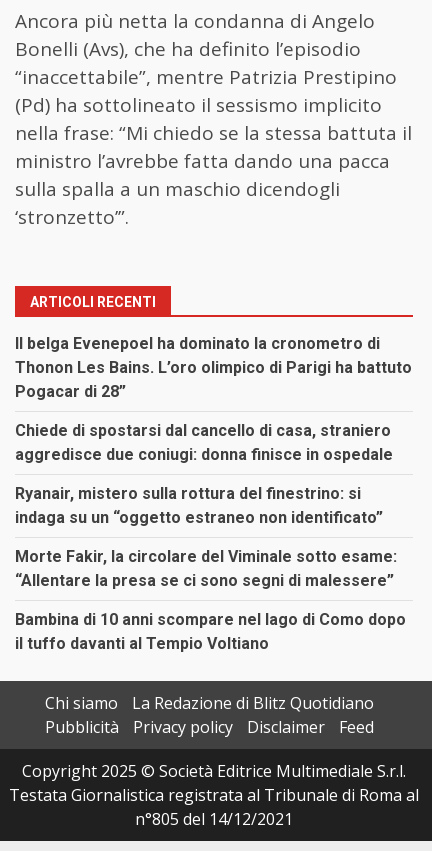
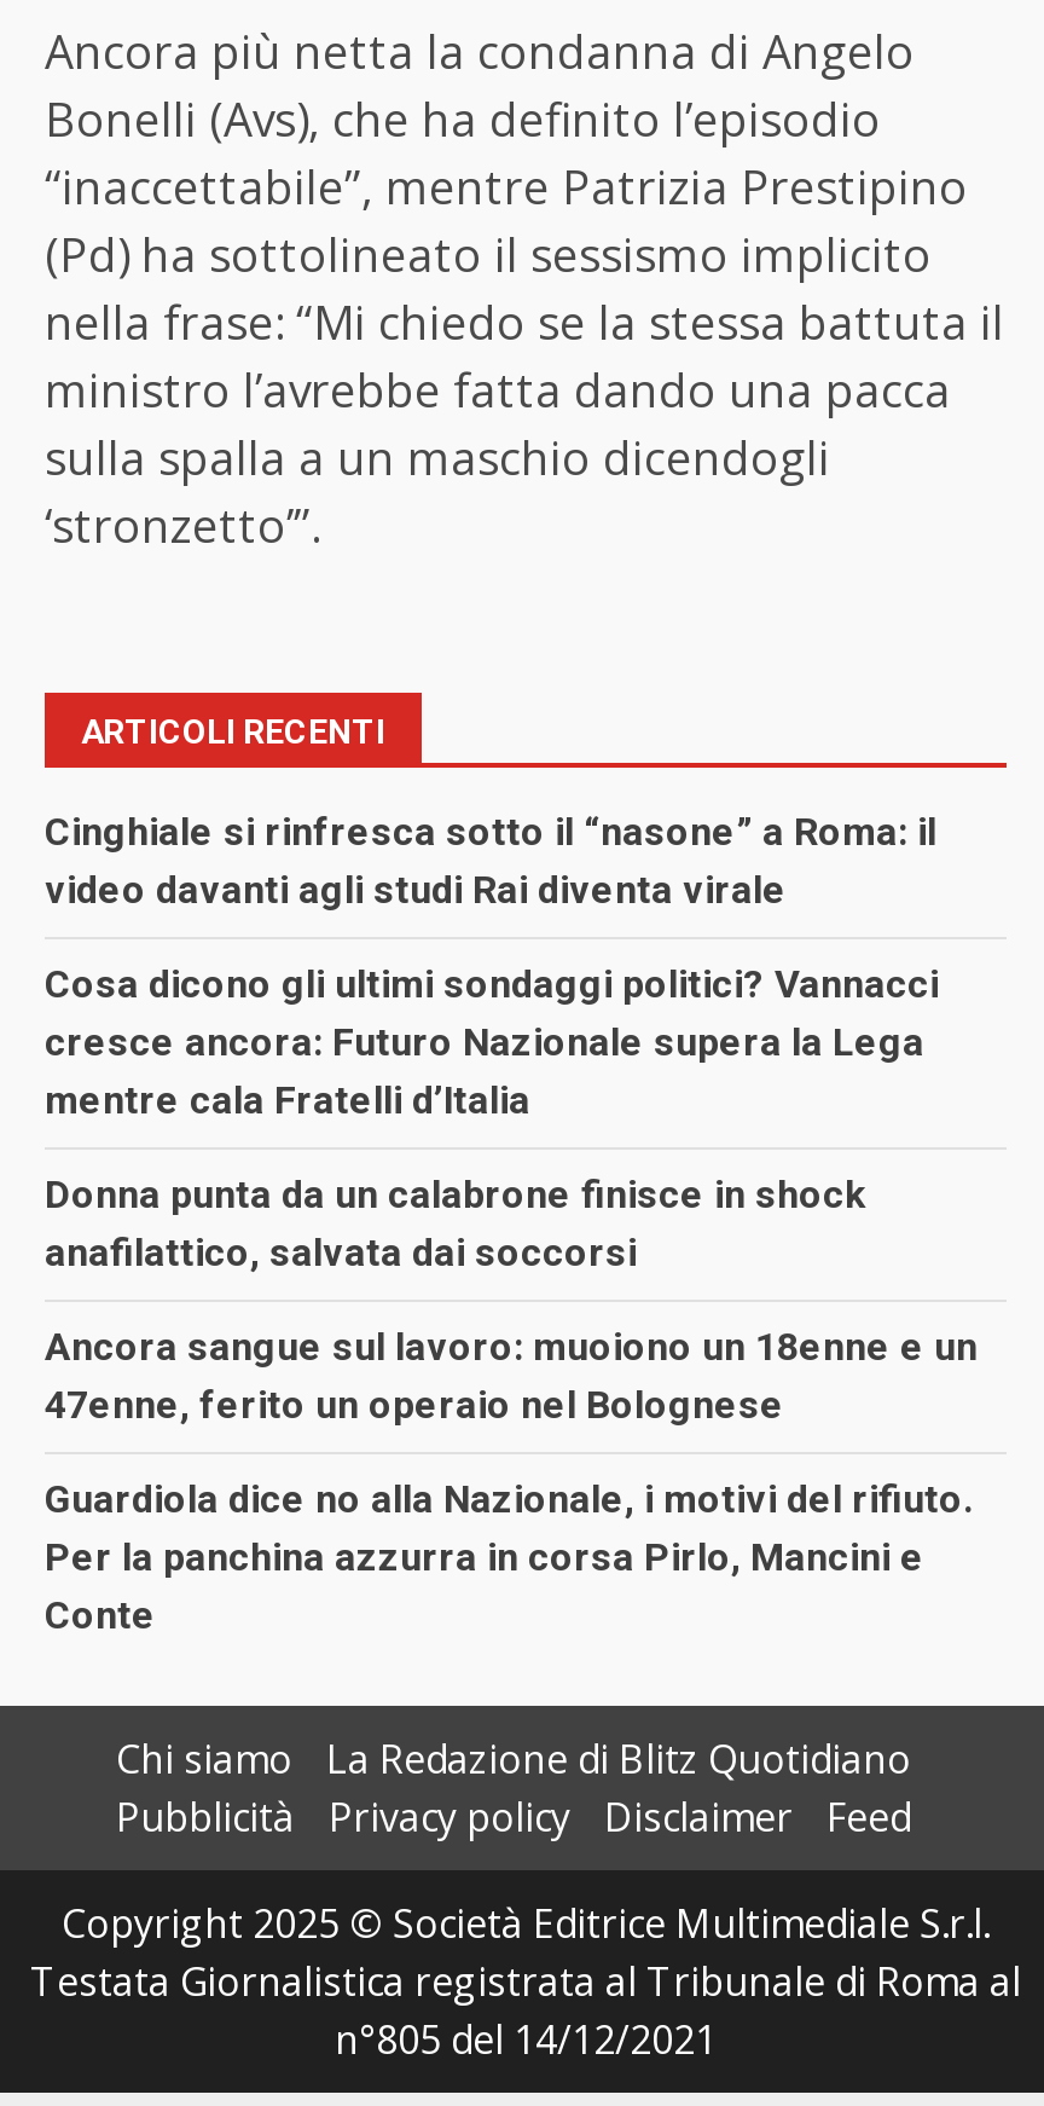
- Il belga Evenepoel ha dominato la cronometro di
- Thonon Les Bains. L’oro olimpico di Parigi ha battuto
- Pogacar di 28”
+ Cinghiale si rinfresca sotto il “nasone” a Roma: il
+ video davanti agli studi Rai diventa virale

- Chiede di spostarsi dal cancello di casa, straniero
- aggredisce due coniugi: donna finisce in ospedale
+ Cosa dicono gli ultimi sondaggi politici? Vannacci
+ cresce ancora: Futuro Nazionale supera la Lega
+ mentre cala Fratelli d’Italia

- Ryanair, mistero sulla rottura del finestrino: si
- indaga su un “oggetto estraneo non identificato”
+ Donna punta da un calabrone finisce in shock
+ anafilattico, salvata dai soccorsi

- Morte Fakir, la circolare del Viminale sotto esame:
- “Allentare la presa se ci sono segni di malessere”
+ Ancora sangue sul lavoro: muoiono un 18enne e un
+ 47enne, ferito un operaio nel Bolognese

- Bambina di 10 anni scompare nel lago di Como dopo
- il tuffo davanti al Tempio Voltiano
+ Guardiola dice no alla Nazionale, i motivi del rifiuto.
+ Per la panchina azzurra in corsa Pirlo, Mancini e
+ Conte
